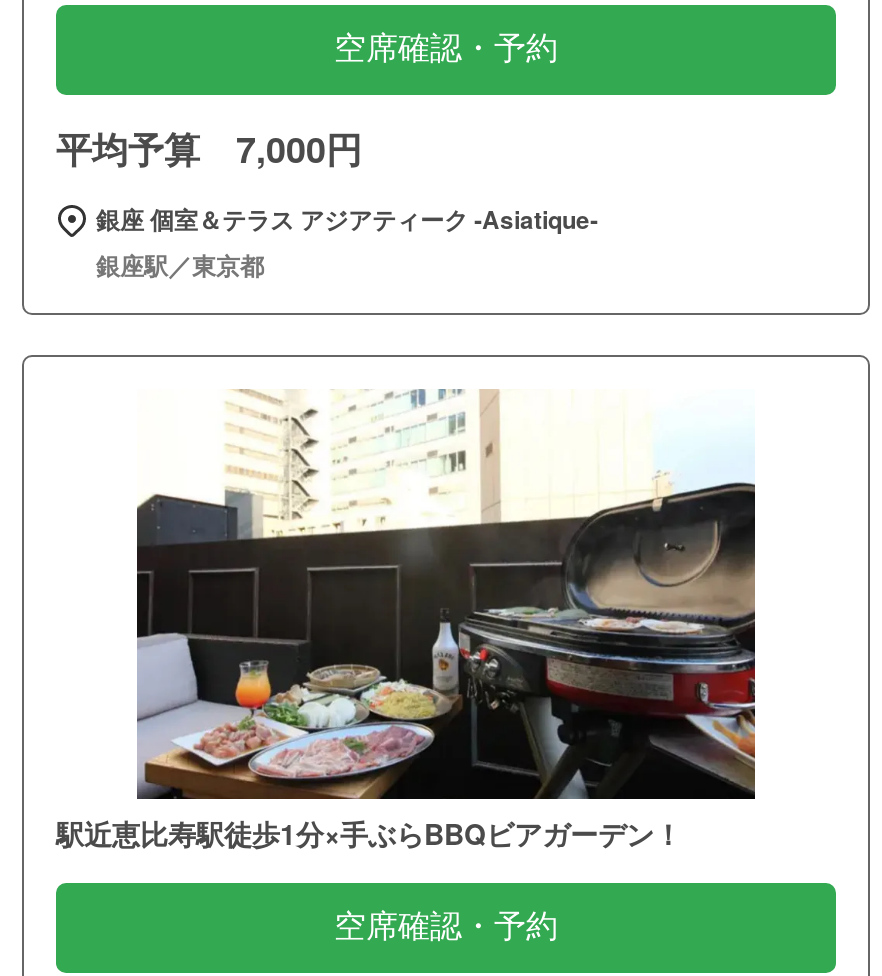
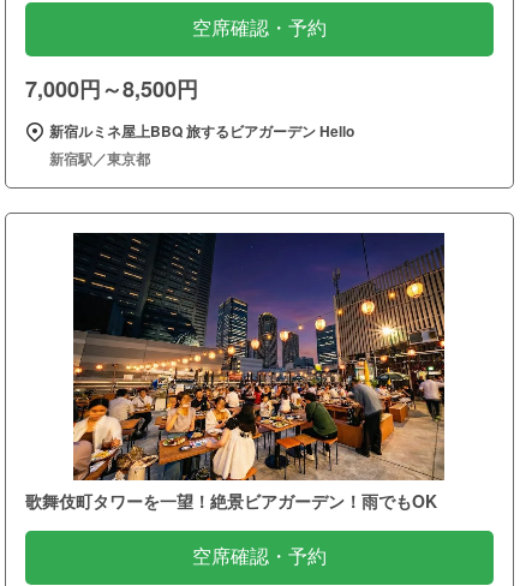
- 平均予算 7,000円
+ 7,000円～8,500円

- 銀座 個室＆テラス アジアティーク ‐Asiatique‐
- 銀座駅／東京都
+ 新宿ルミネ屋上BBQ 旅するビアガーデン Hello
+ 新宿駅／東京都

- [image]
- 駅近恵比寿駅徒歩1分×手ぶらBBQビアガーデン！
+ [image]
+ 歌舞伎町タワーを一望！絶景ビアガーデン！雨でもOK
